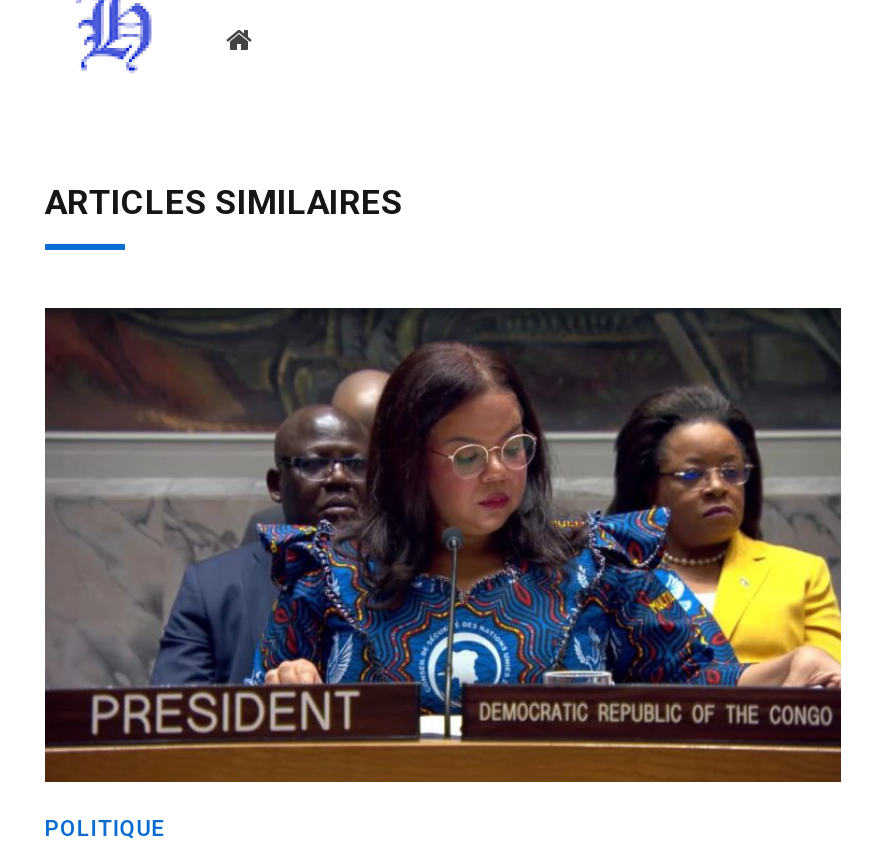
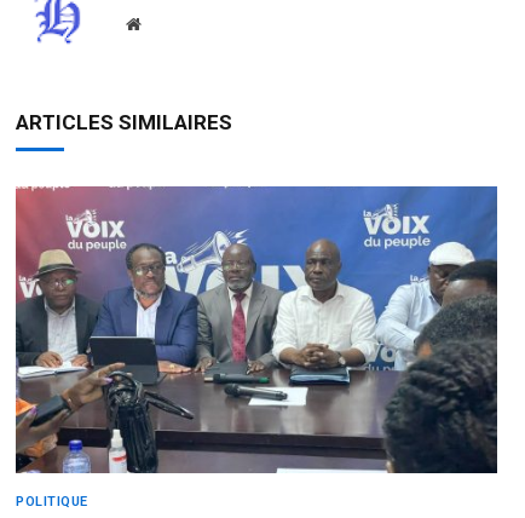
- [image]
+ [image]
